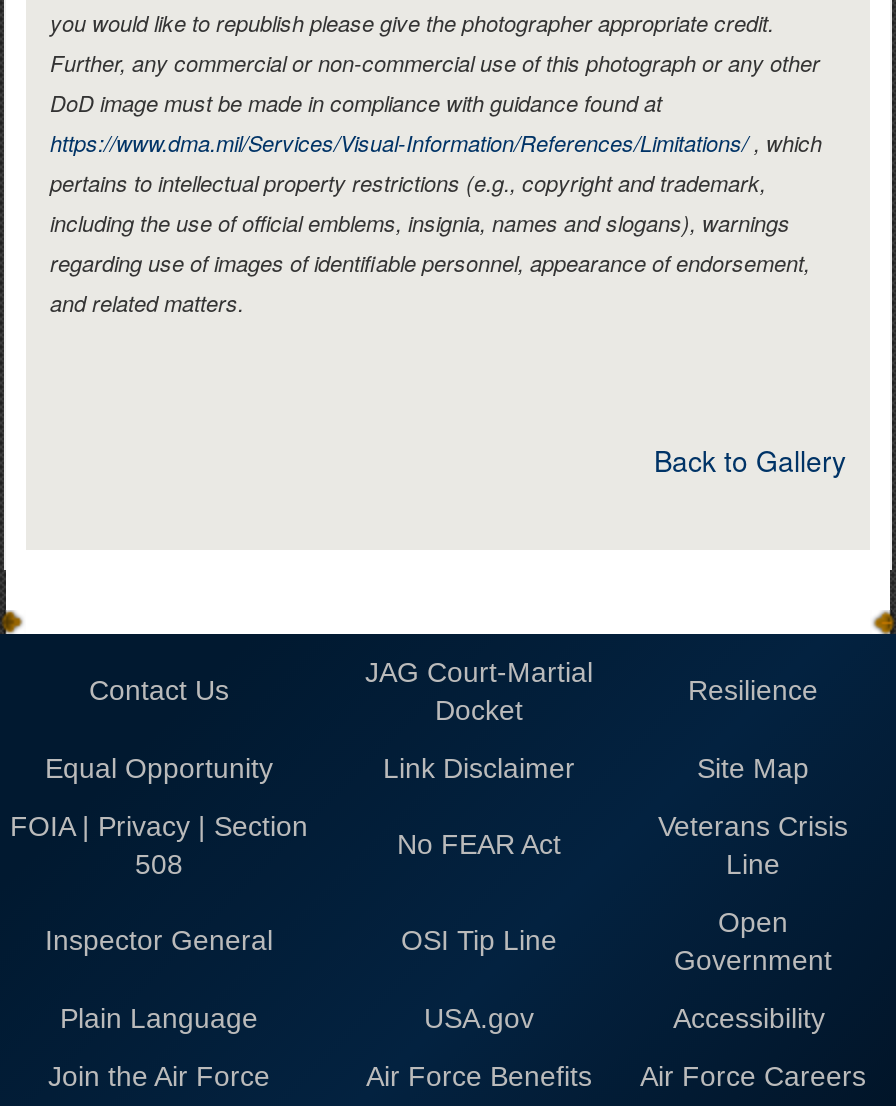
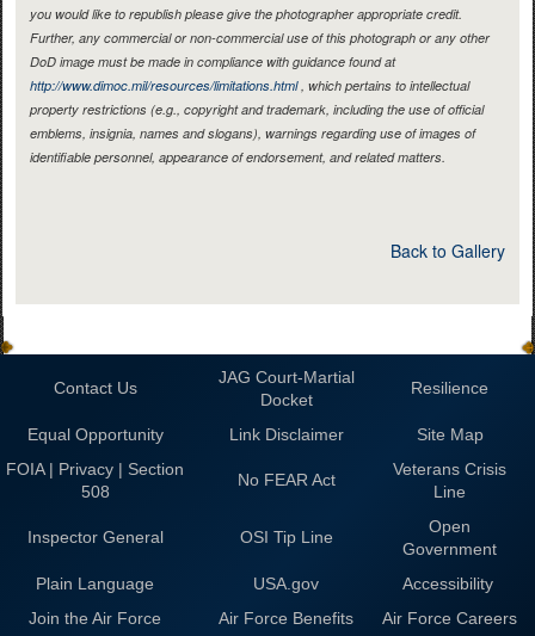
- https://www.dma.mil/Services/Visual-Information/References/Limitations/, which
- pertains to intellectual property restrictions (e.g., copyright and trademark,
- including the use of official emblems, insignia, names and slogans), warnings
- regarding use of images of identifiable personnel, appearance of endorsement,
- and related matters.
+ http://www.dimoc.mil/resources/limitations.html, which pertains to intellectual
+ property restrictions (e.g., copyright and trademark, including the use of official
+ emblems, insignia, names and slogans), warnings regarding use of images of
+ identifiable personnel, appearance of endorsement, and related matters.
